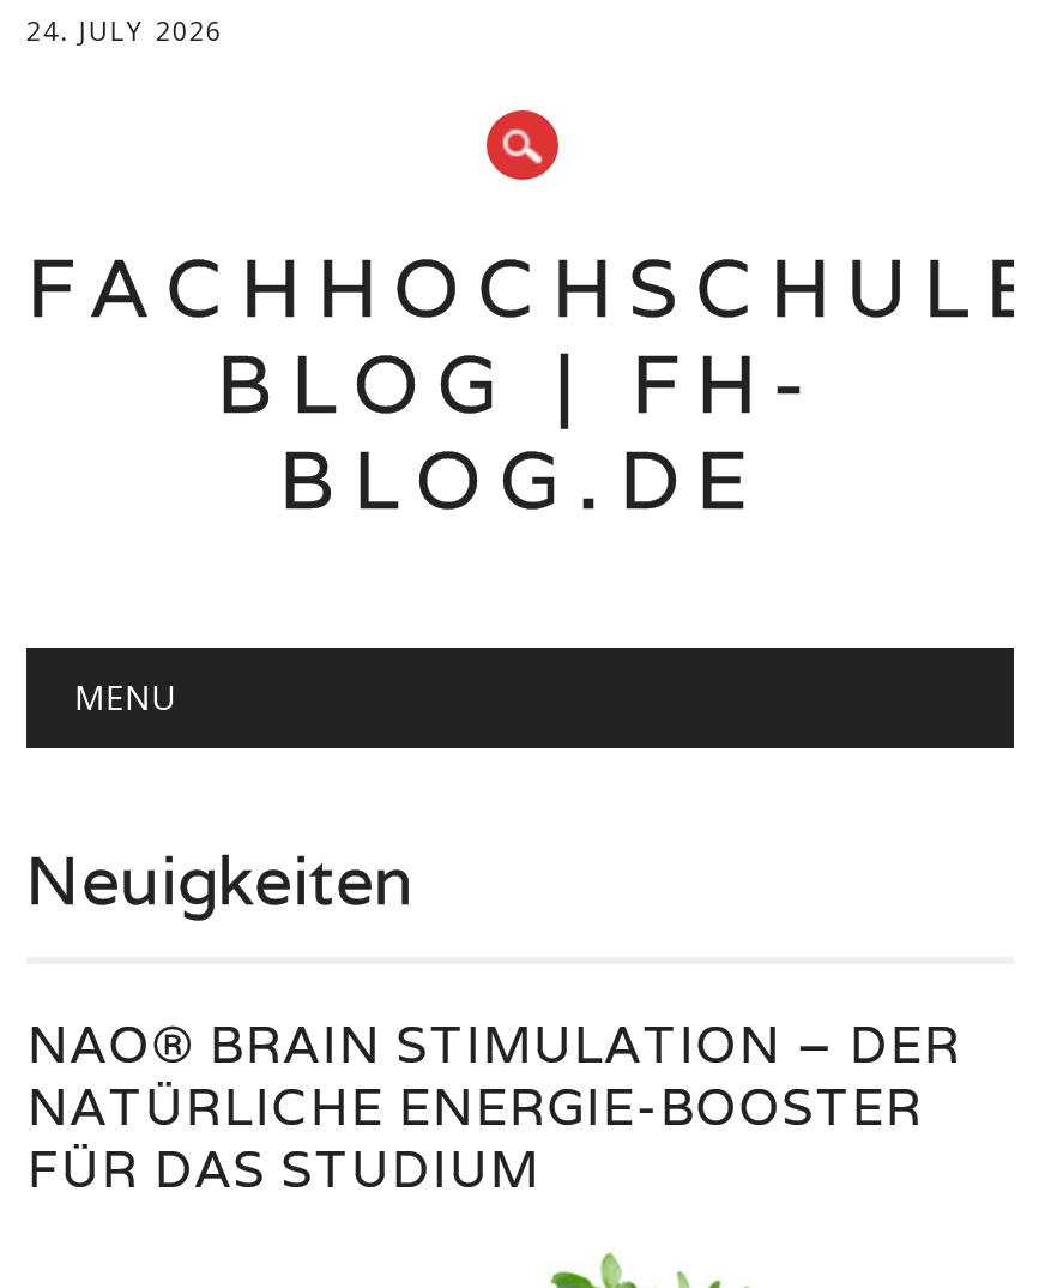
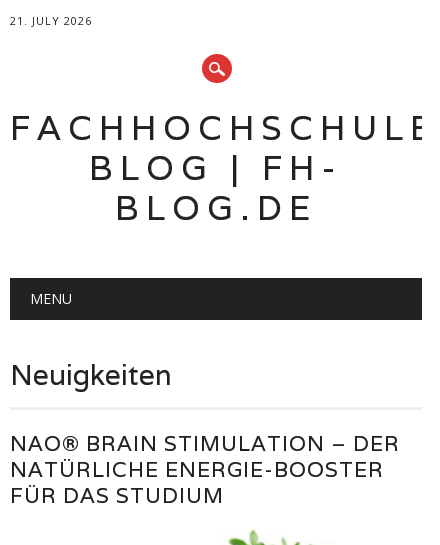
- 24. JULY 2026
+ 21. JULY 2026
